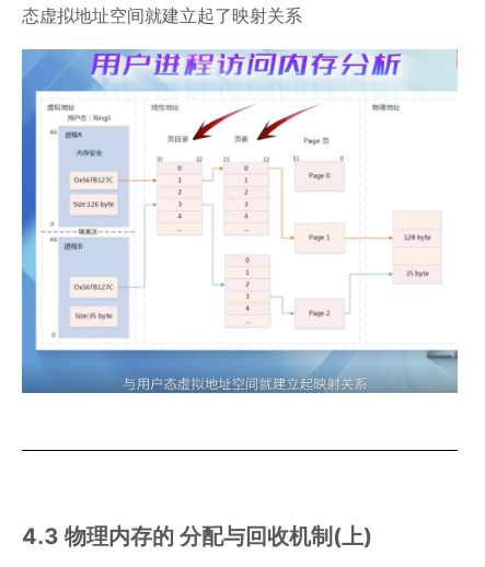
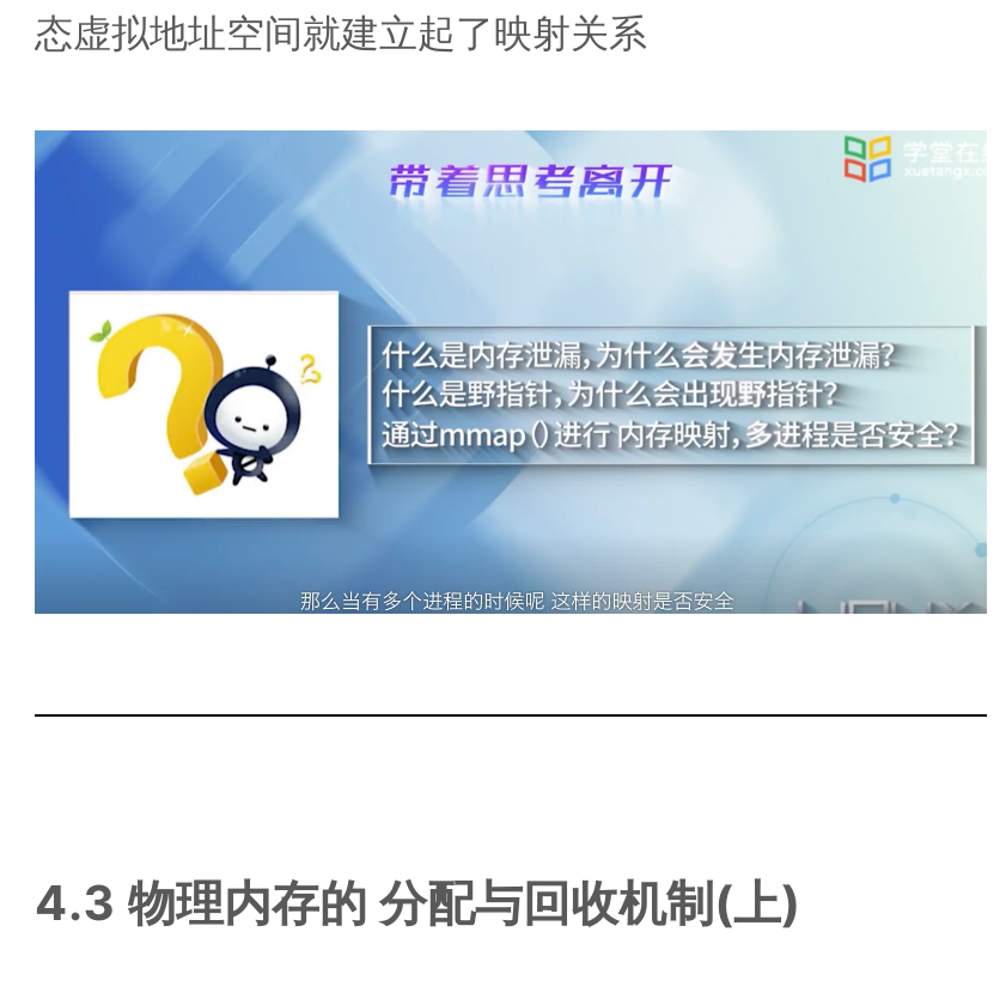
- [image]
+ [image]
